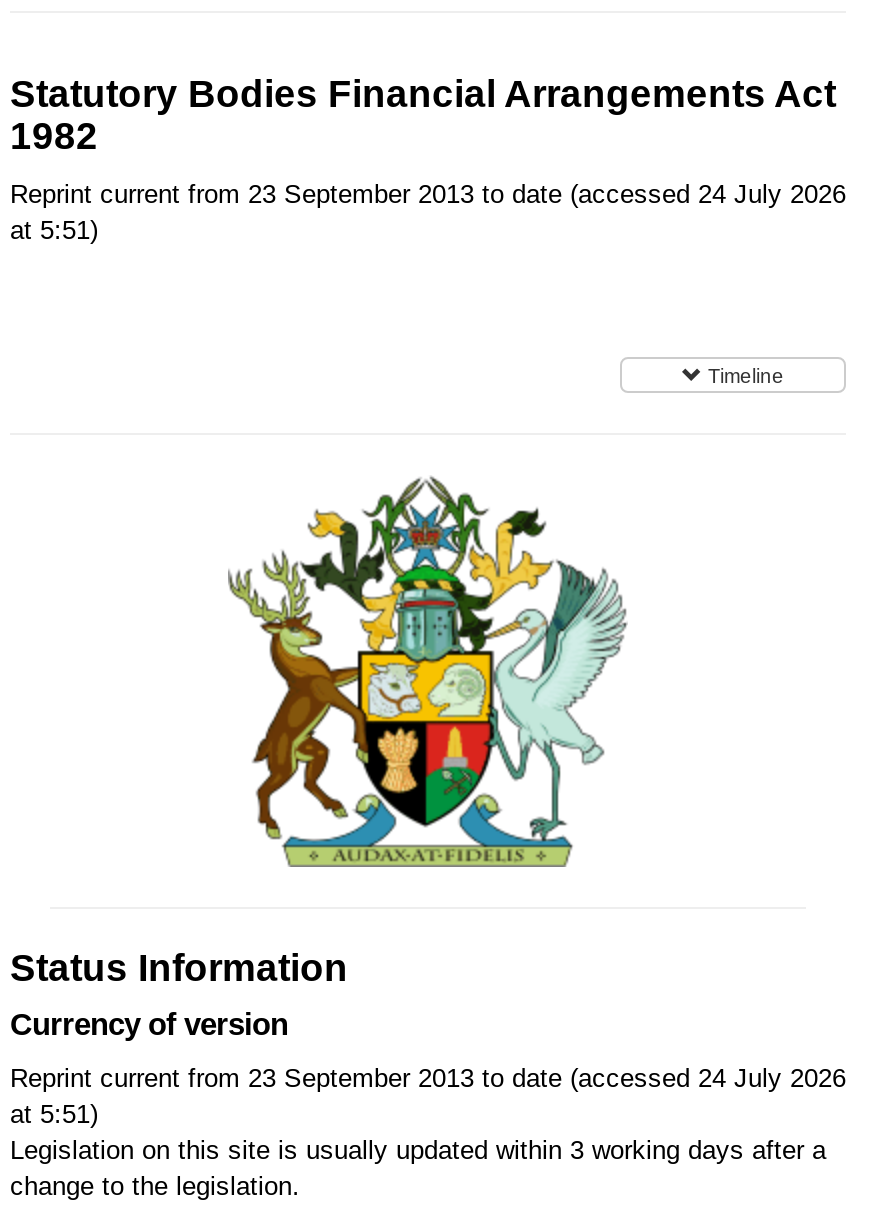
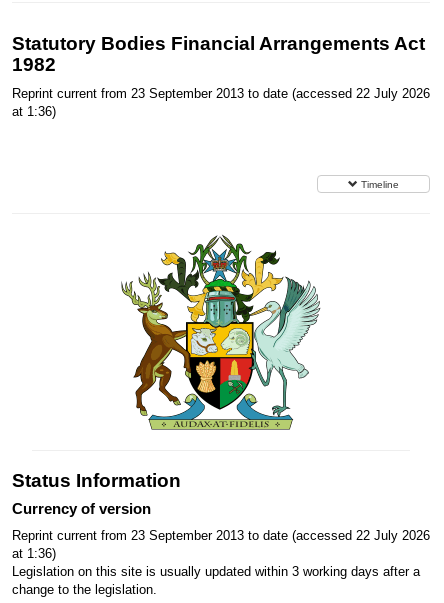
- Reprint current from 23 September 2013 to date (accessed 24 July 2026
+ Reprint current from 23 September 2013 to date (accessed 22 July 2026

- at 5:51)
+ at 1:36)

- Reprint current from 23 September 2013 to date (accessed 24 July 2026
+ Reprint current from 23 September 2013 to date (accessed 22 July 2026

- at 5:51)
+ at 1:36)
